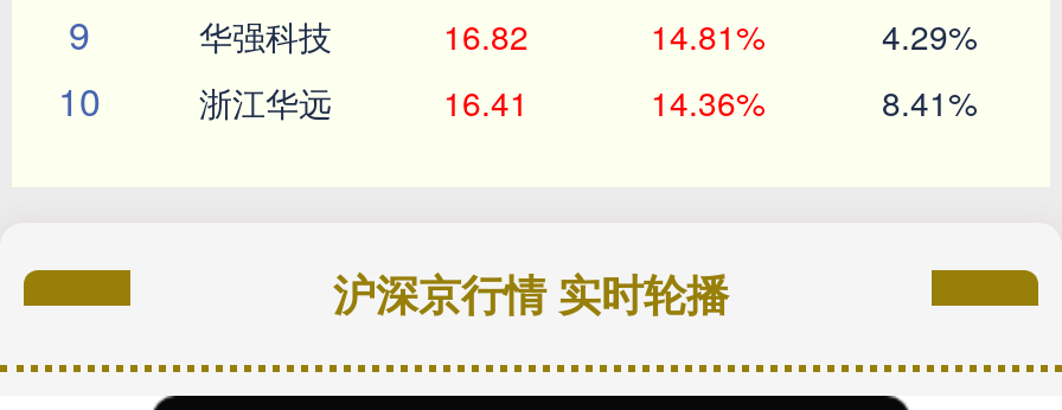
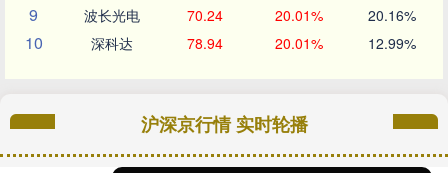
- 华强科技
- 16.82
- 14.81%
- 4.29%
+ 波长光电
+ 70.24
+ 20.01%
+ 20.16%

- 浙江华远
- 16.41
- 14.36%
- 8.41%
+ 深科达
+ 78.94
+ 20.01%
+ 12.99%
